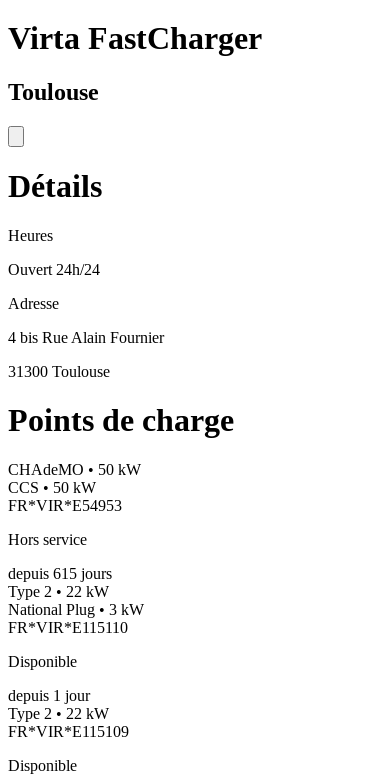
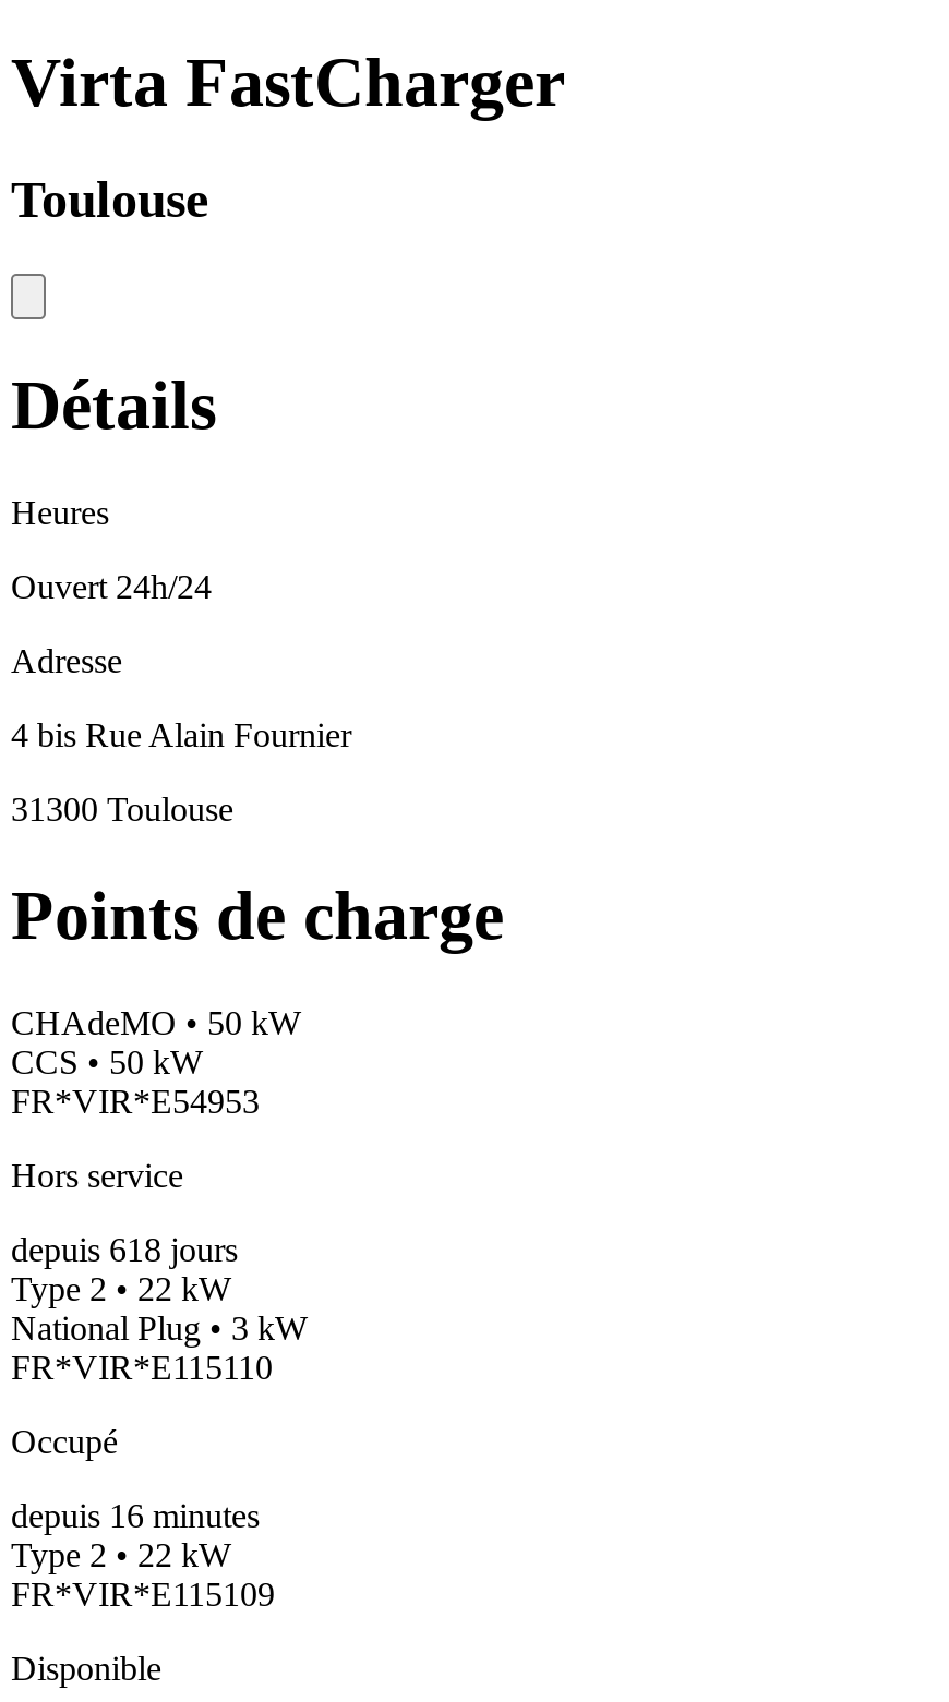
- depuis 615 jours
+ depuis 618 jours

- Disponible
+ Occupé

- depuis 1 jour
+ depuis 16 minutes
